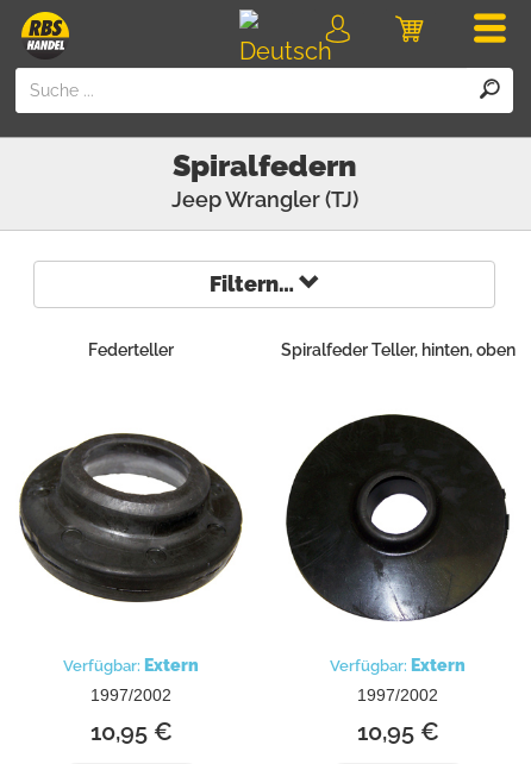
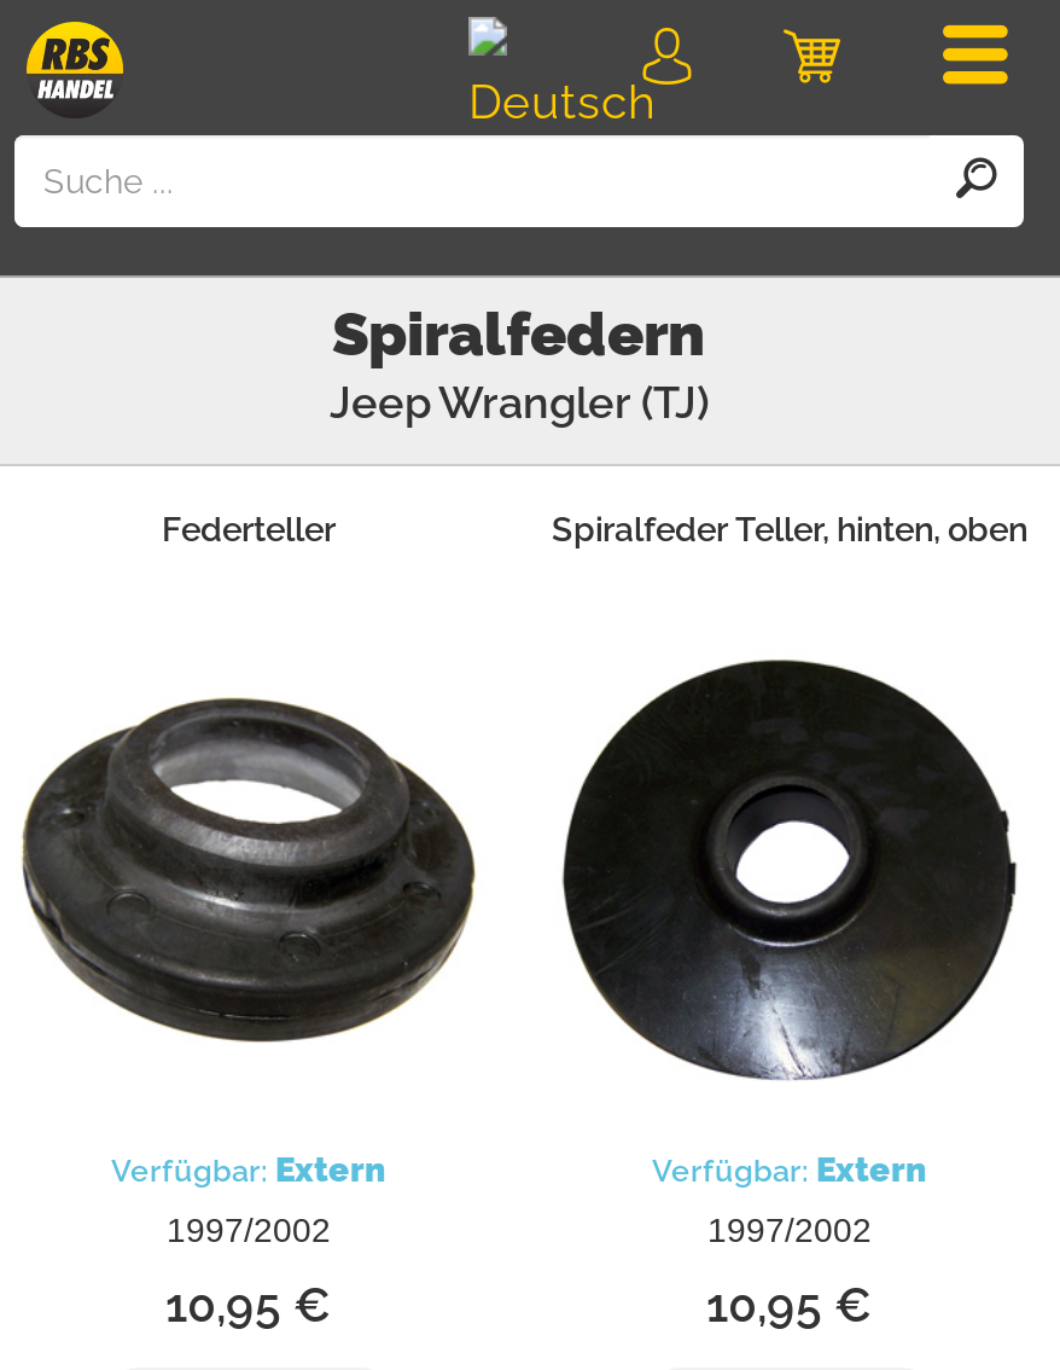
- Filtern…
